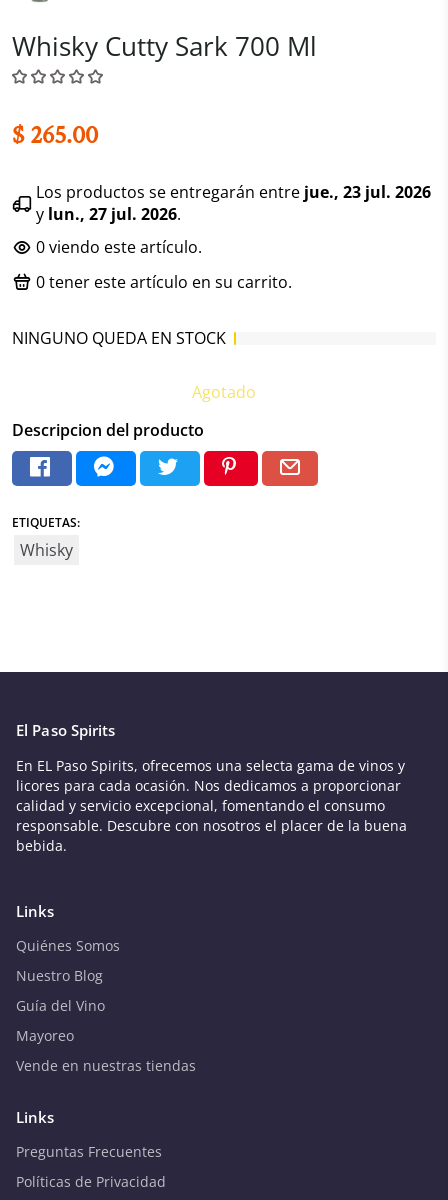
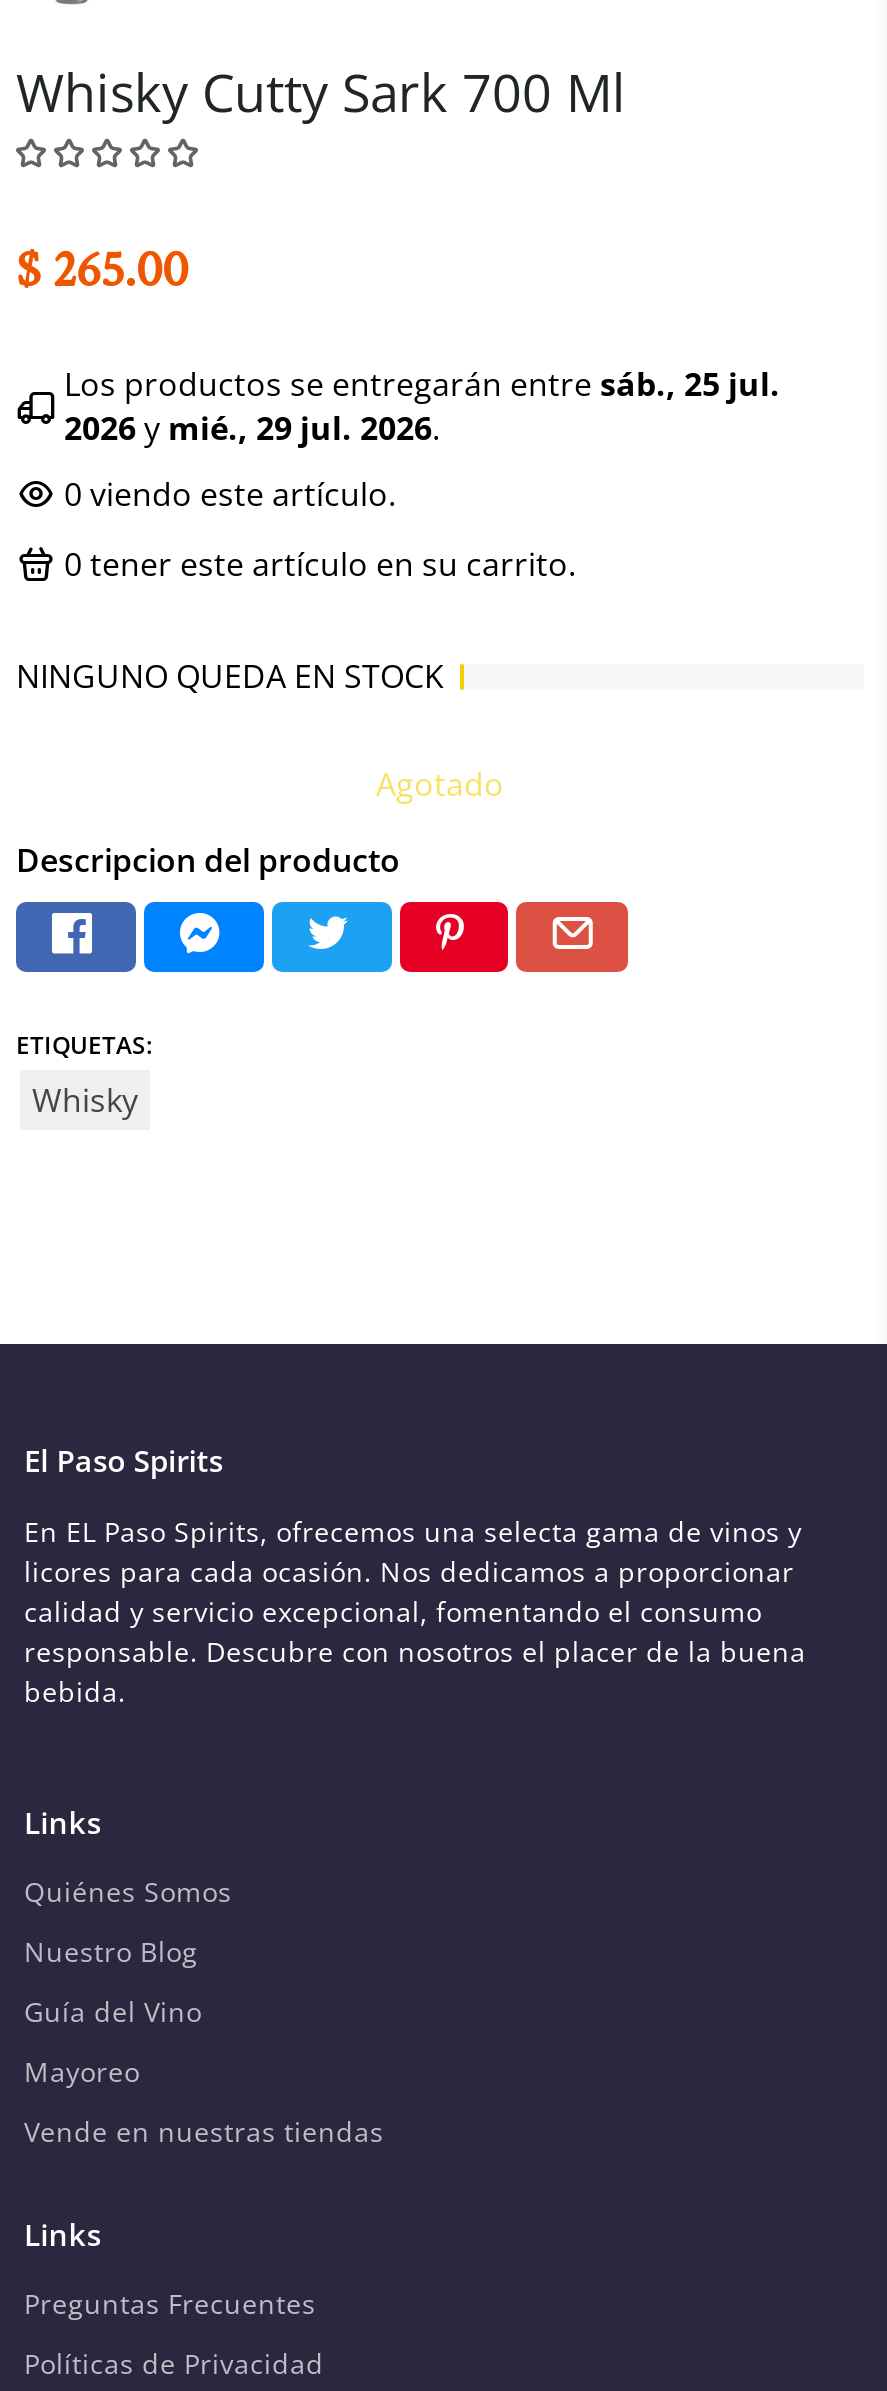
- Los productos se entregarán entre jue., 23 jul. 2026
- y lun., 27 jul. 2026.
+ Los productos se entregarán entre sáb., 25 jul.
+ 2026 y mié., 29 jul. 2026.
